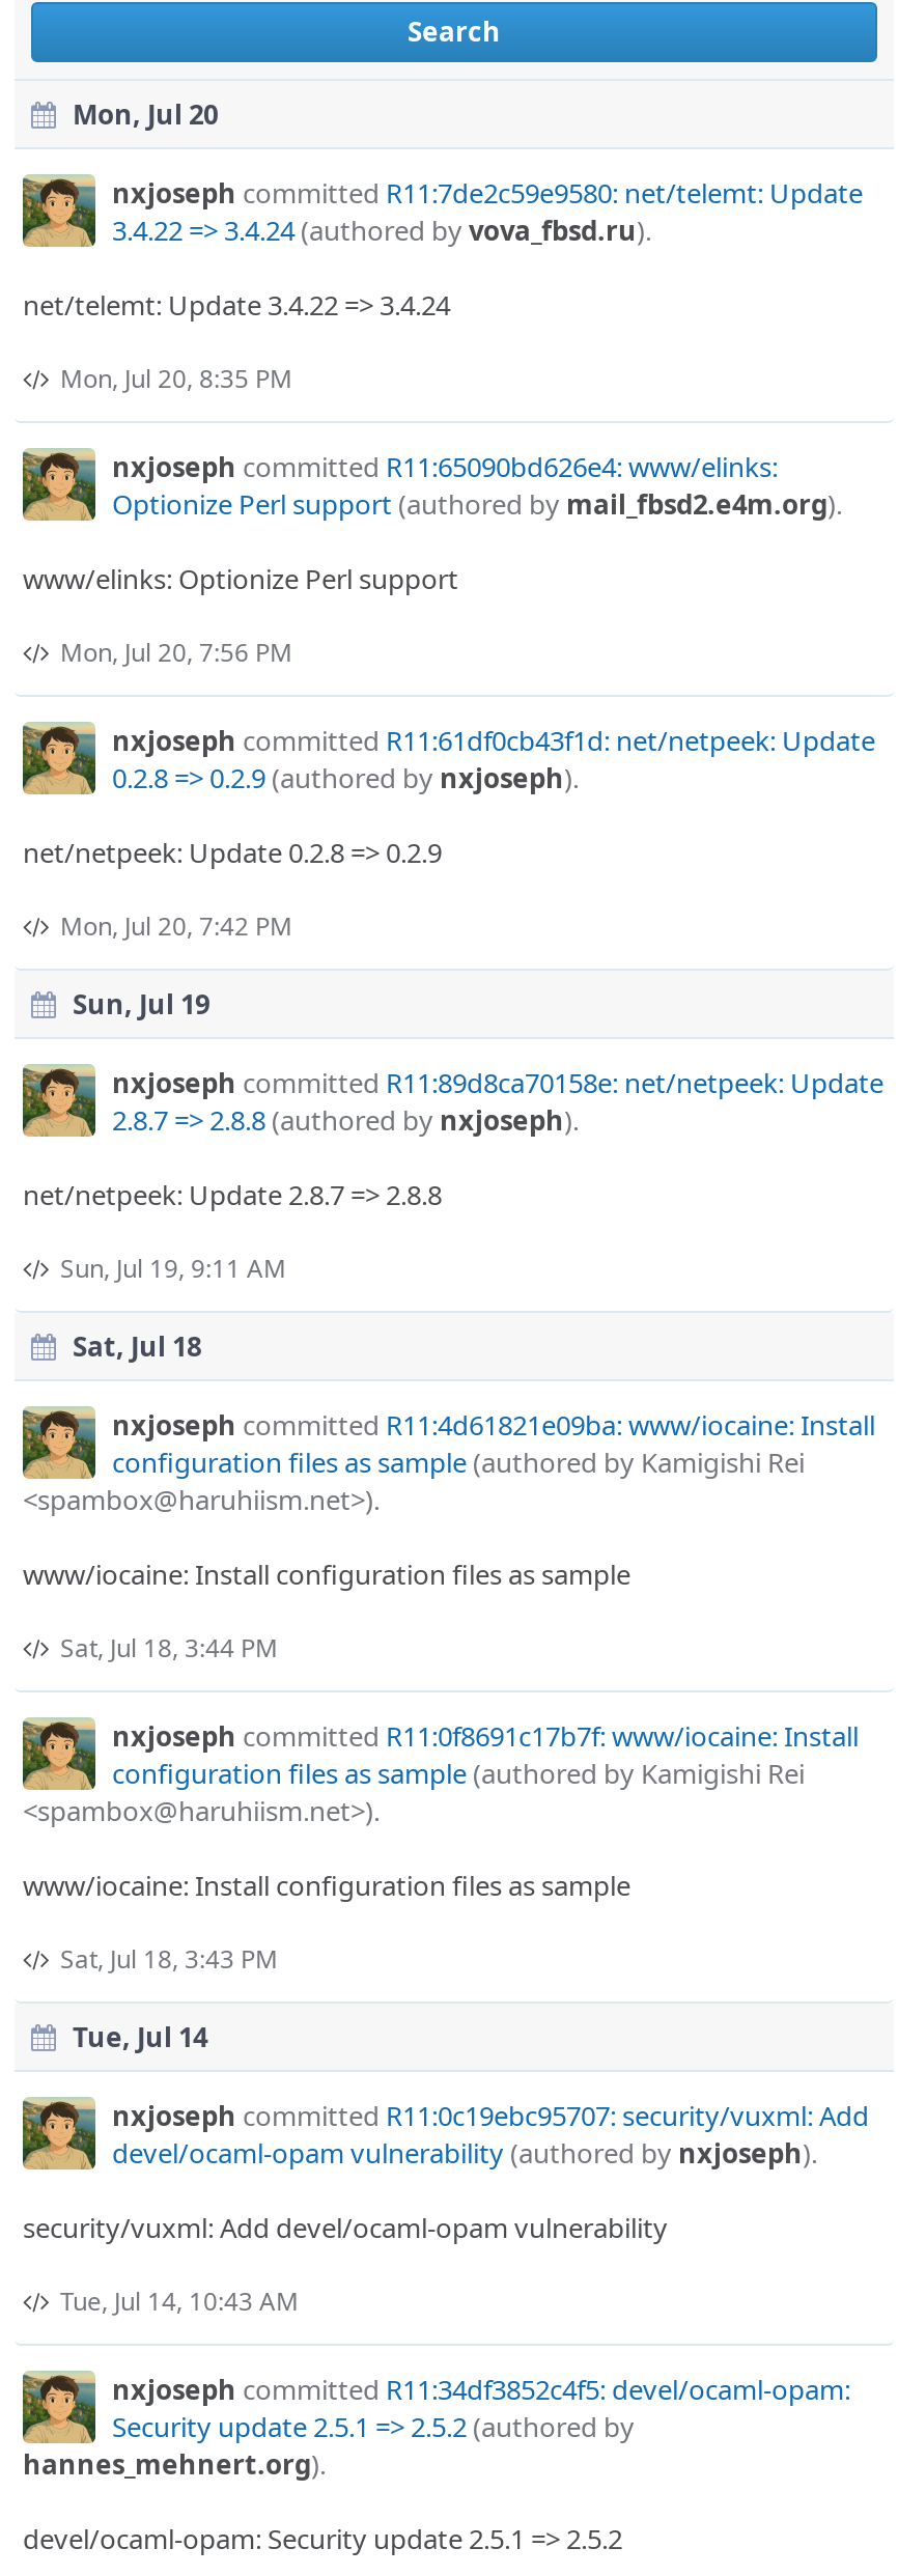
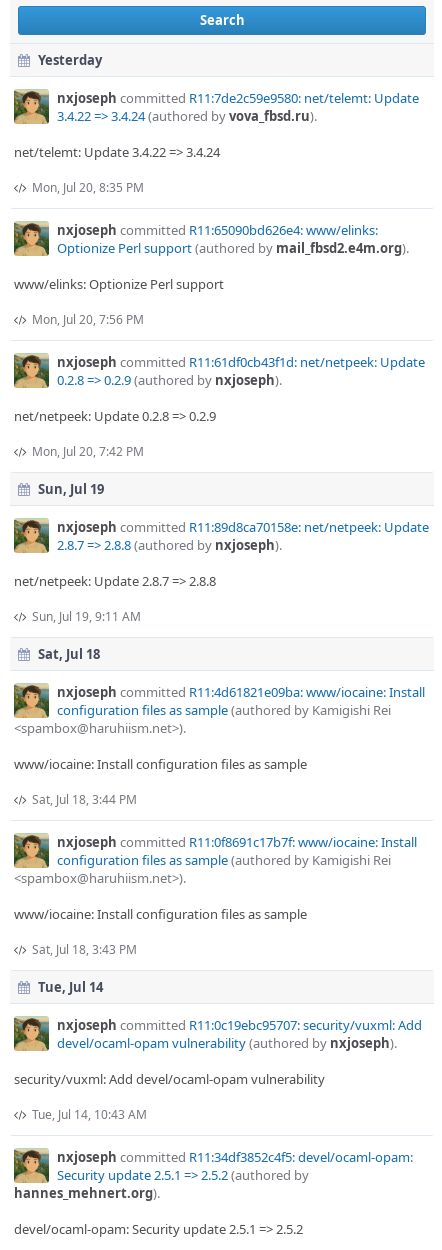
- Mon, Jul 20
+ Yesterday
